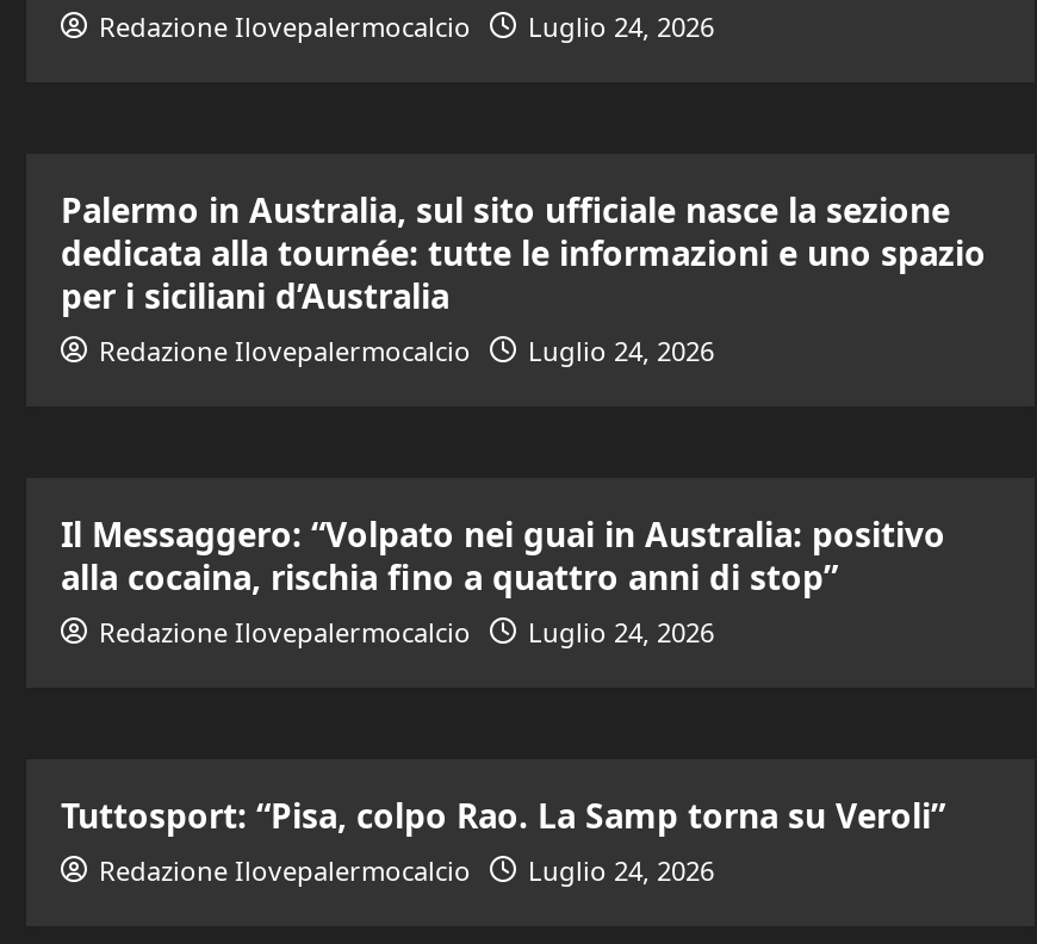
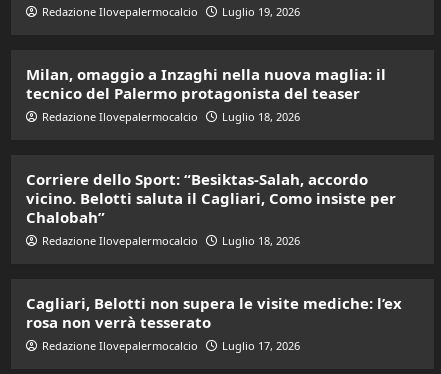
- Redazione Ilovepalermocalcio Luglio 24, 2026
+ Redazione Ilovepalermocalcio Luglio 19, 2026

- Palermo in Australia, sul sito ufficiale nasce la sezione
- dedicata alla tournée: tutte le informazioni e uno spazio
- per i siciliani d’Australia
+ Milan, omaggio a Inzaghi nella nuova maglia: il
+ tecnico del Palermo protagonista del teaser

- Redazione Ilovepalermocalcio Luglio 24, 2026
+ Redazione Ilovepalermocalcio Luglio 18, 2026

- Il Messaggero: “Volpato nei guai in Australia: positivo
- alla cocaina, rischia fino a quattro anni di stop”
+ Corriere dello Sport: “Besiktas-Salah, accordo
+ vicino. Belotti saluta il Cagliari, Como insiste per
+ Chalobah”

- Redazione Ilovepalermocalcio Luglio 24, 2026
+ Redazione Ilovepalermocalcio Luglio 18, 2026

- Tuttosport: “Pisa, colpo Rao. La Samp torna su Veroli”
+ Cagliari, Belotti non supera le visite mediche: l’ex
+ rosa non verrà tesserato

- Redazione Ilovepalermocalcio Luglio 24, 2026
+ Redazione Ilovepalermocalcio Luglio 17, 2026
